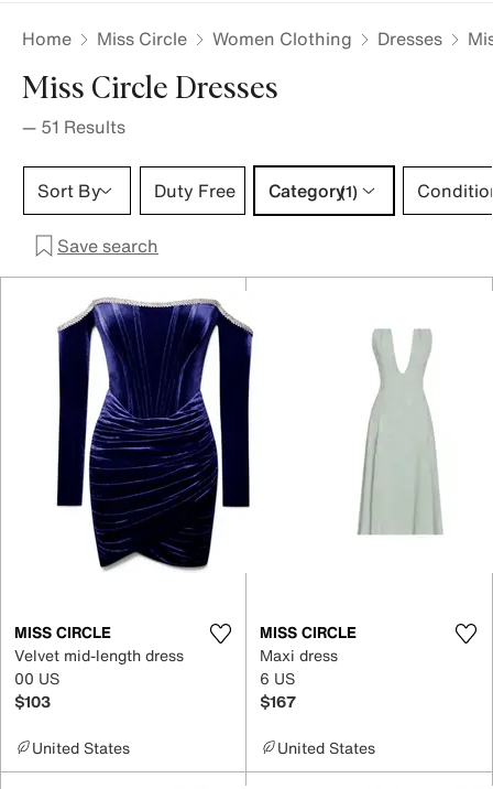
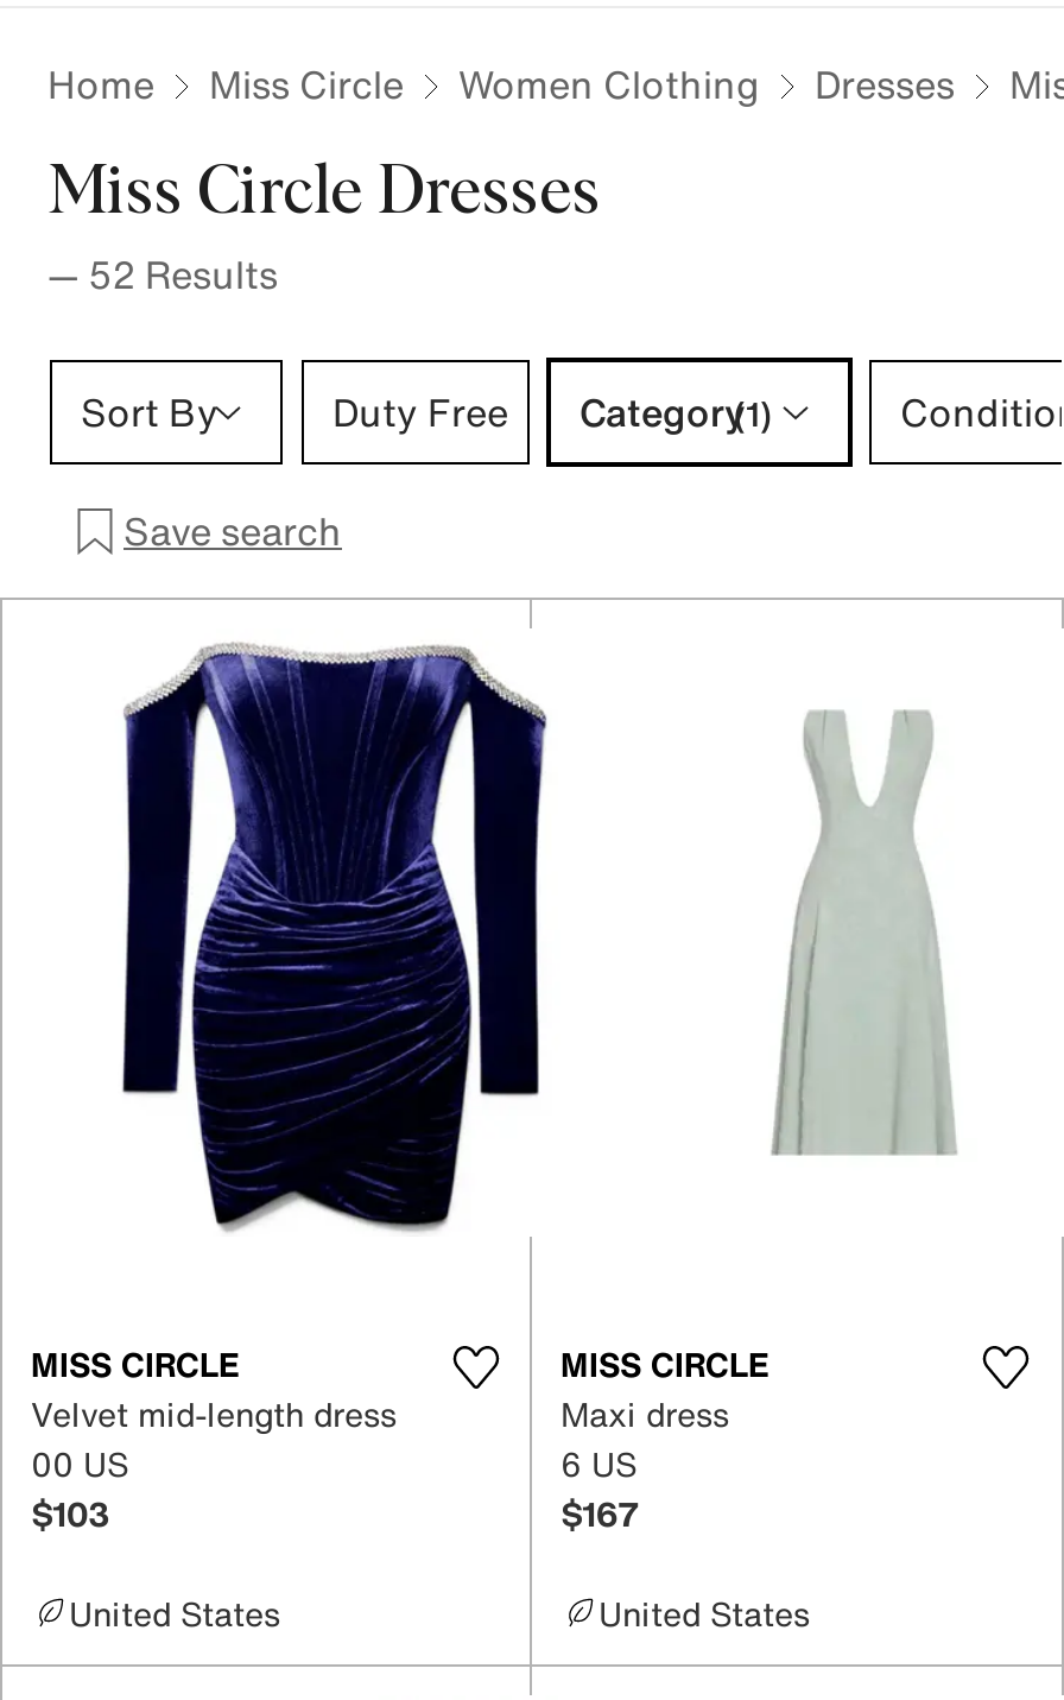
- — 51 Results
+ — 52 Results
